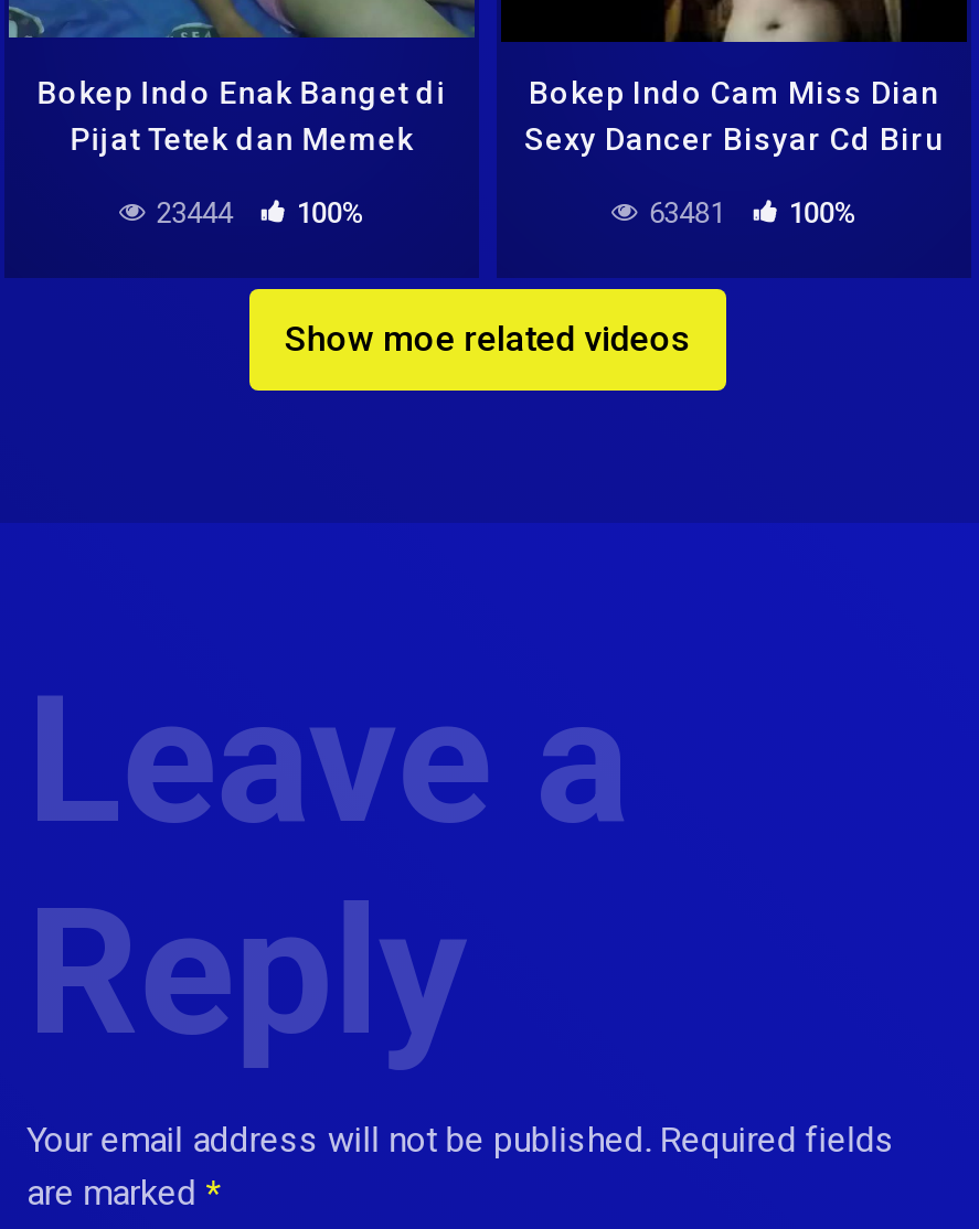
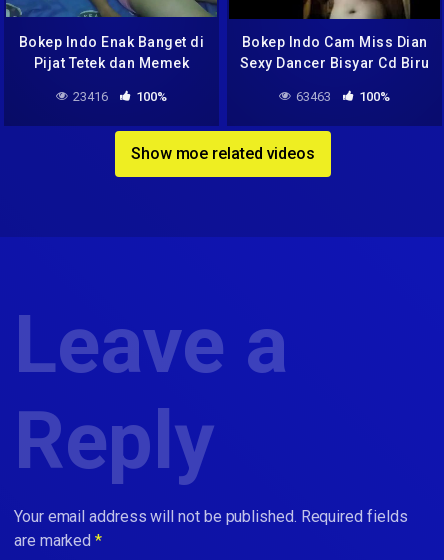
- 23444 100%
+ 23416 100%

- 63481 100%
+ 63463 100%
